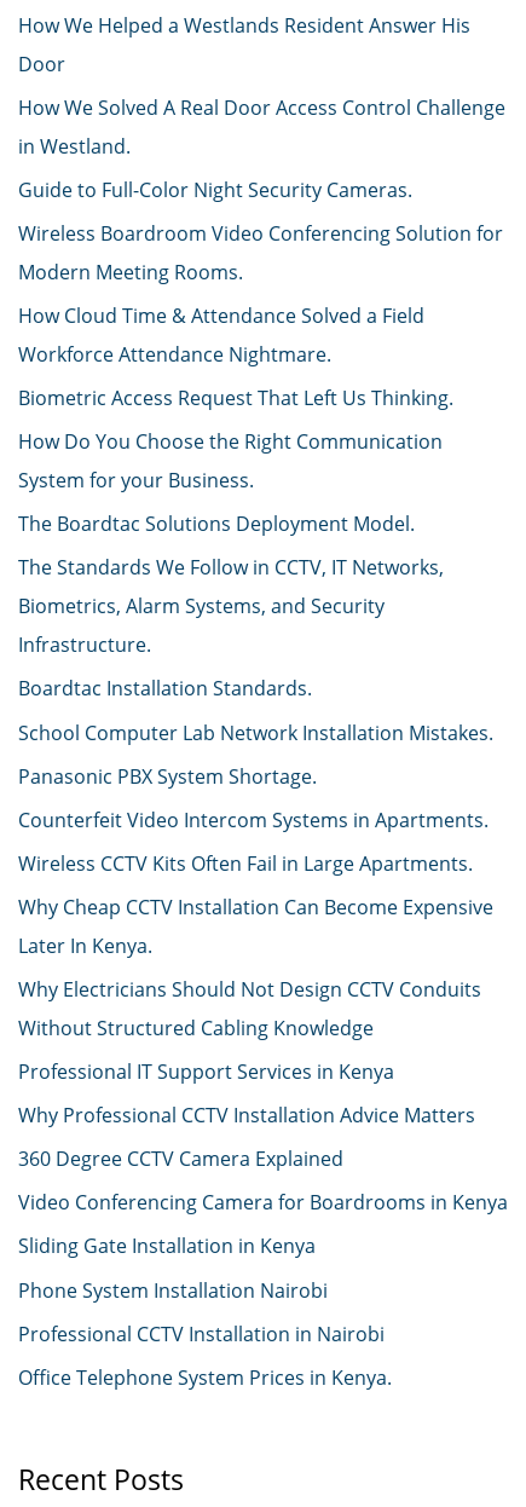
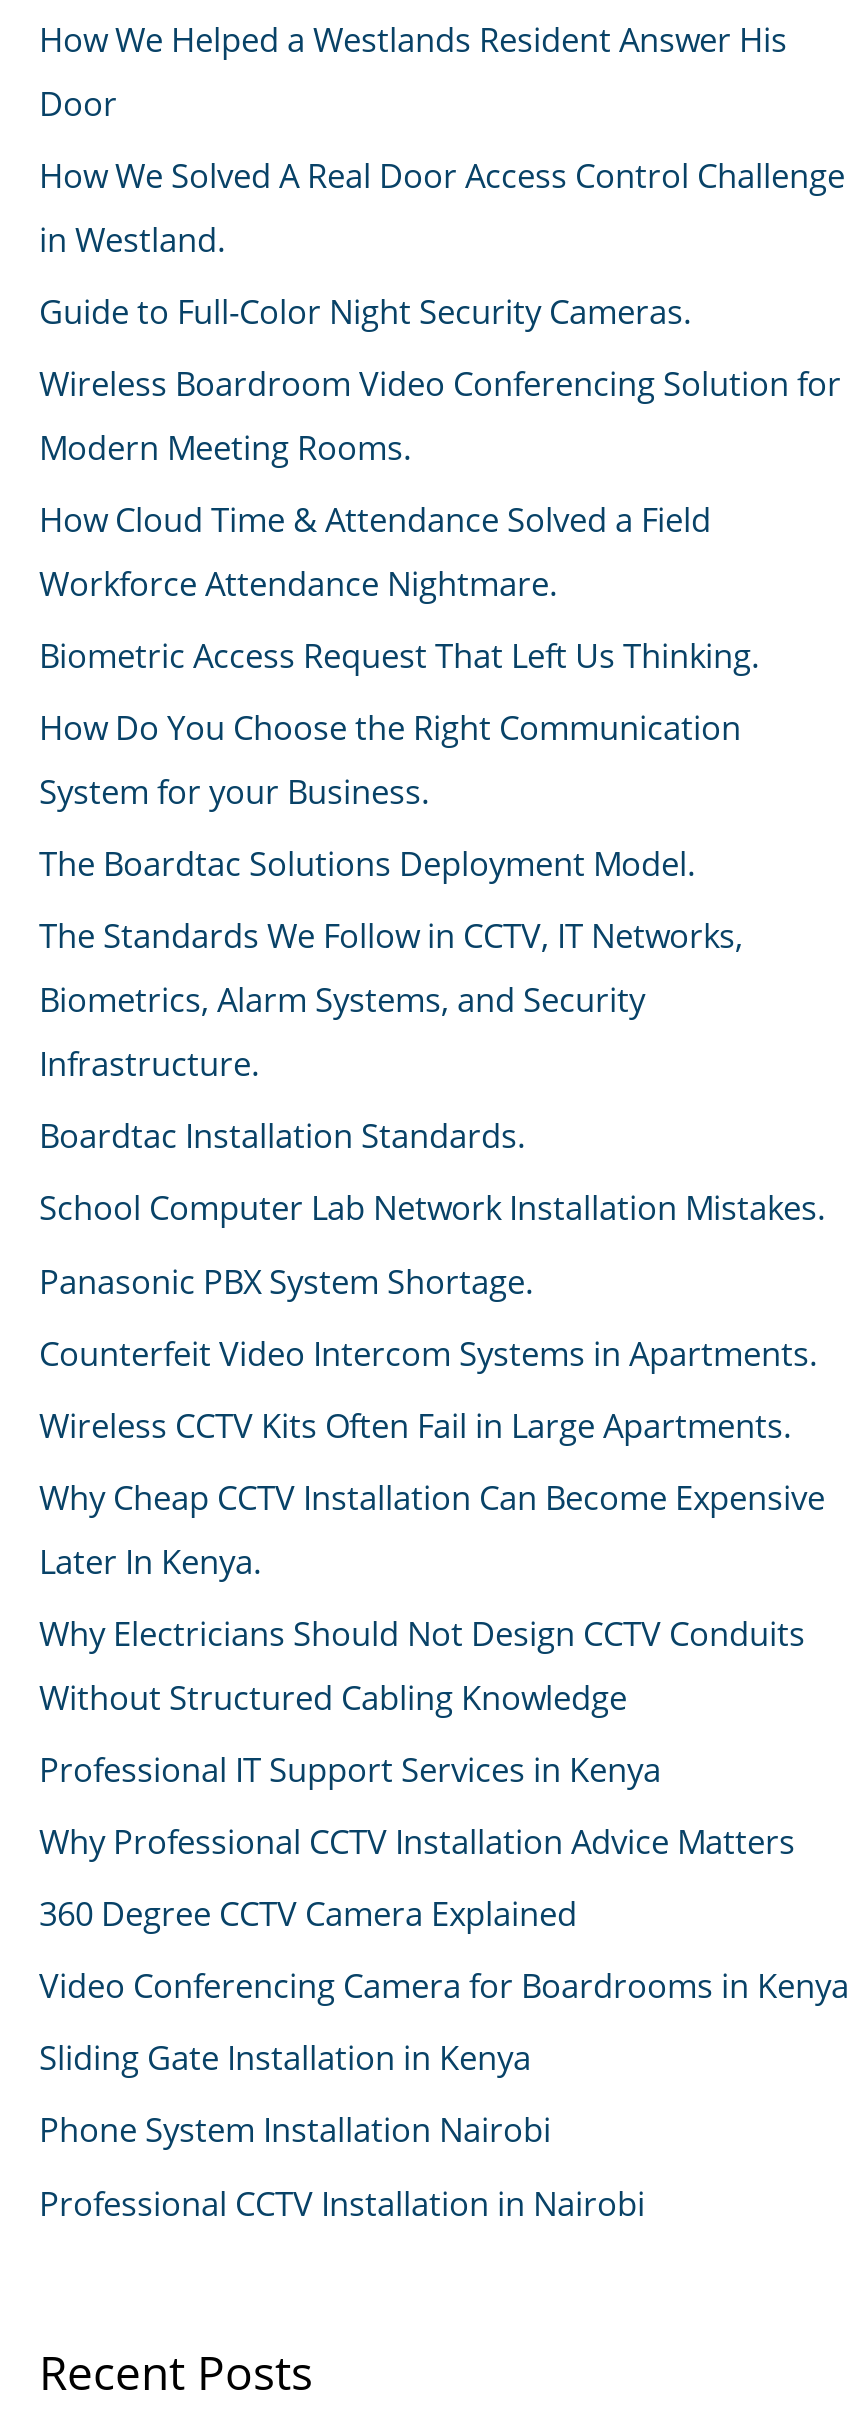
- Office Telephone System Prices in Kenya.
